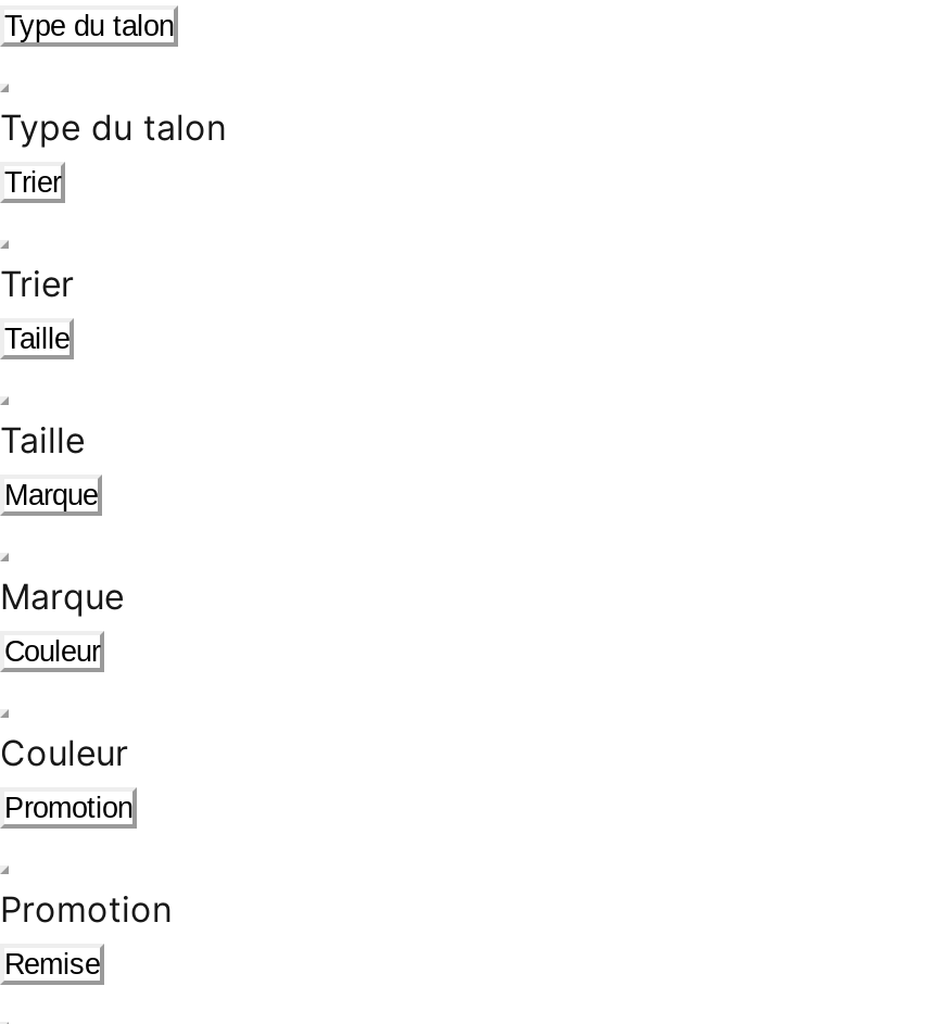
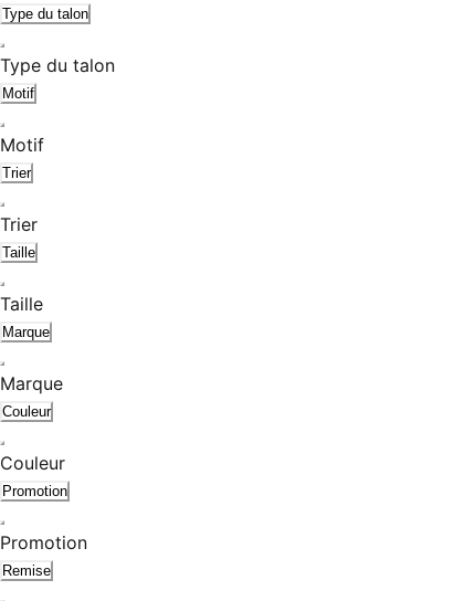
+ Motif
+ Motif
